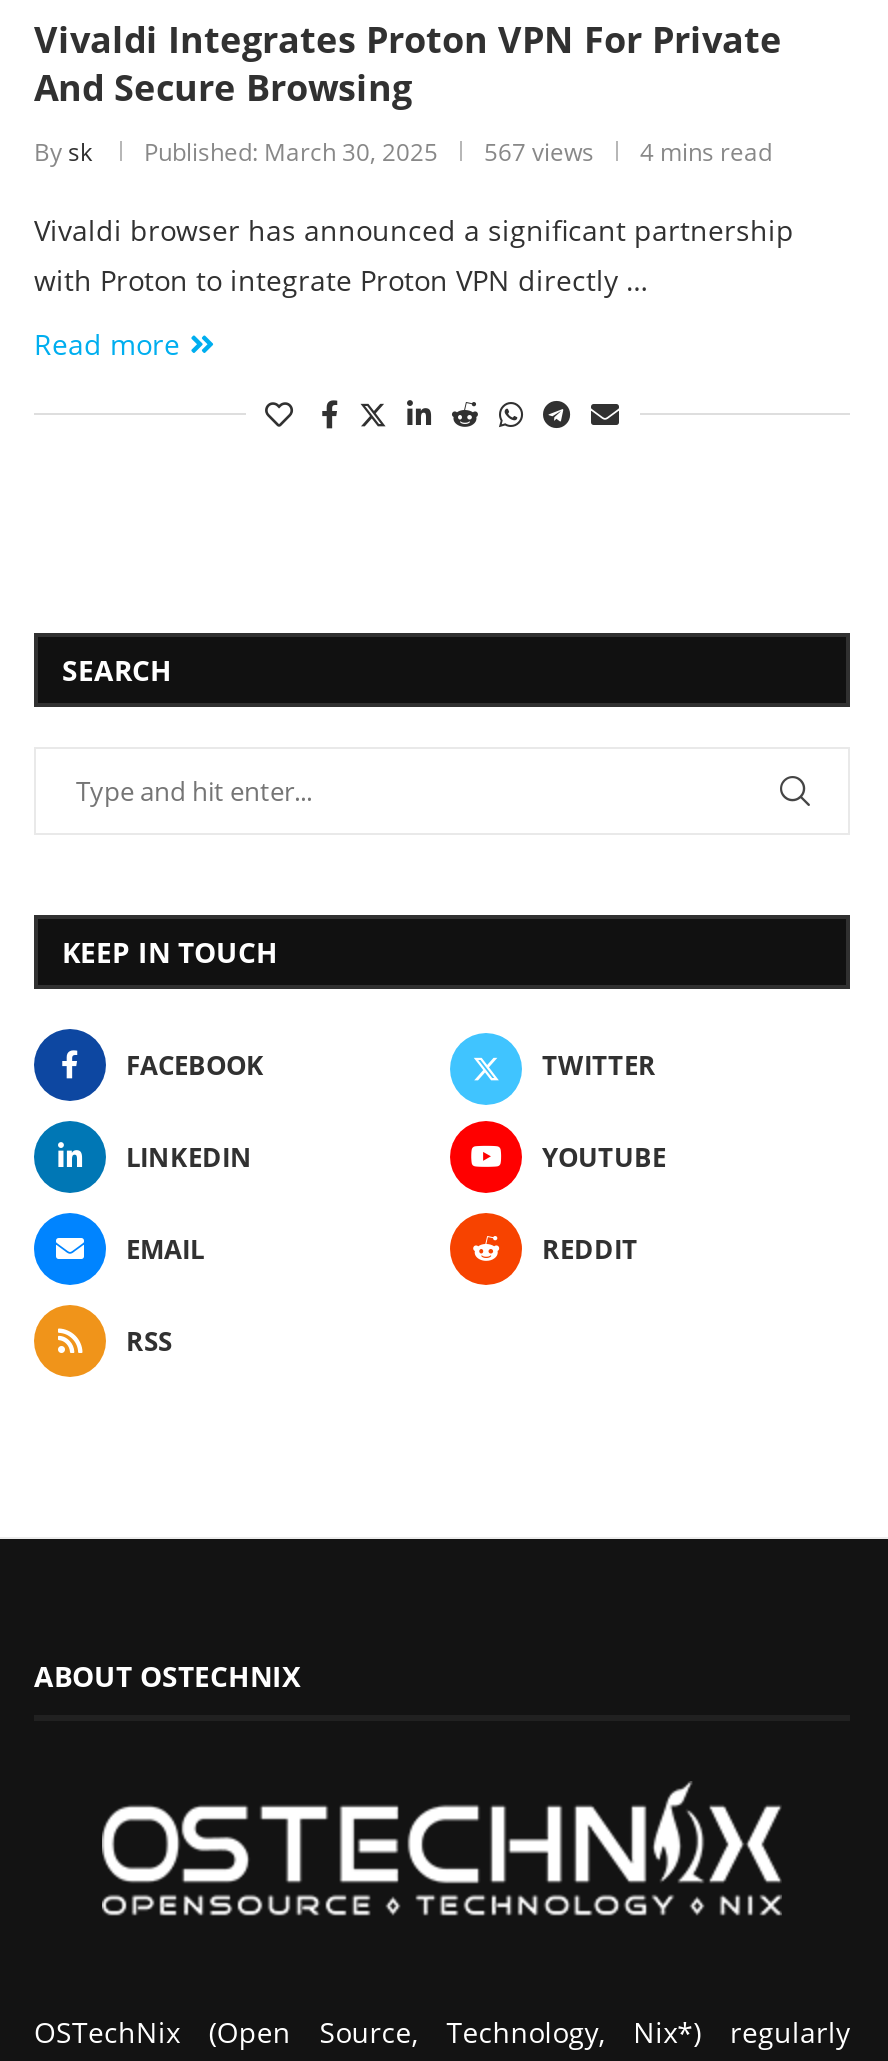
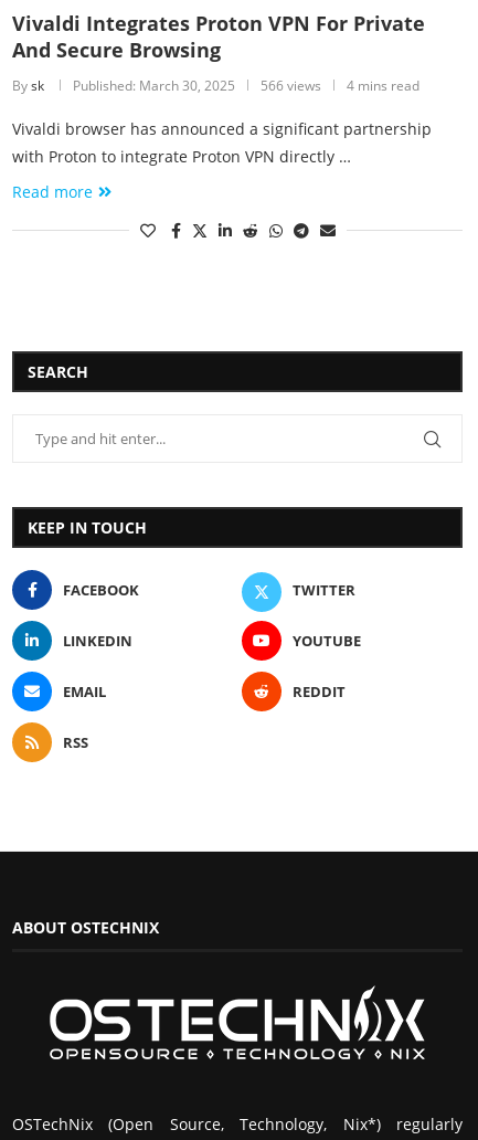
- By sk Published: March 30, 2025 567 views 4 mins read
+ By sk Published: March 30, 2025 566 views 4 mins read
